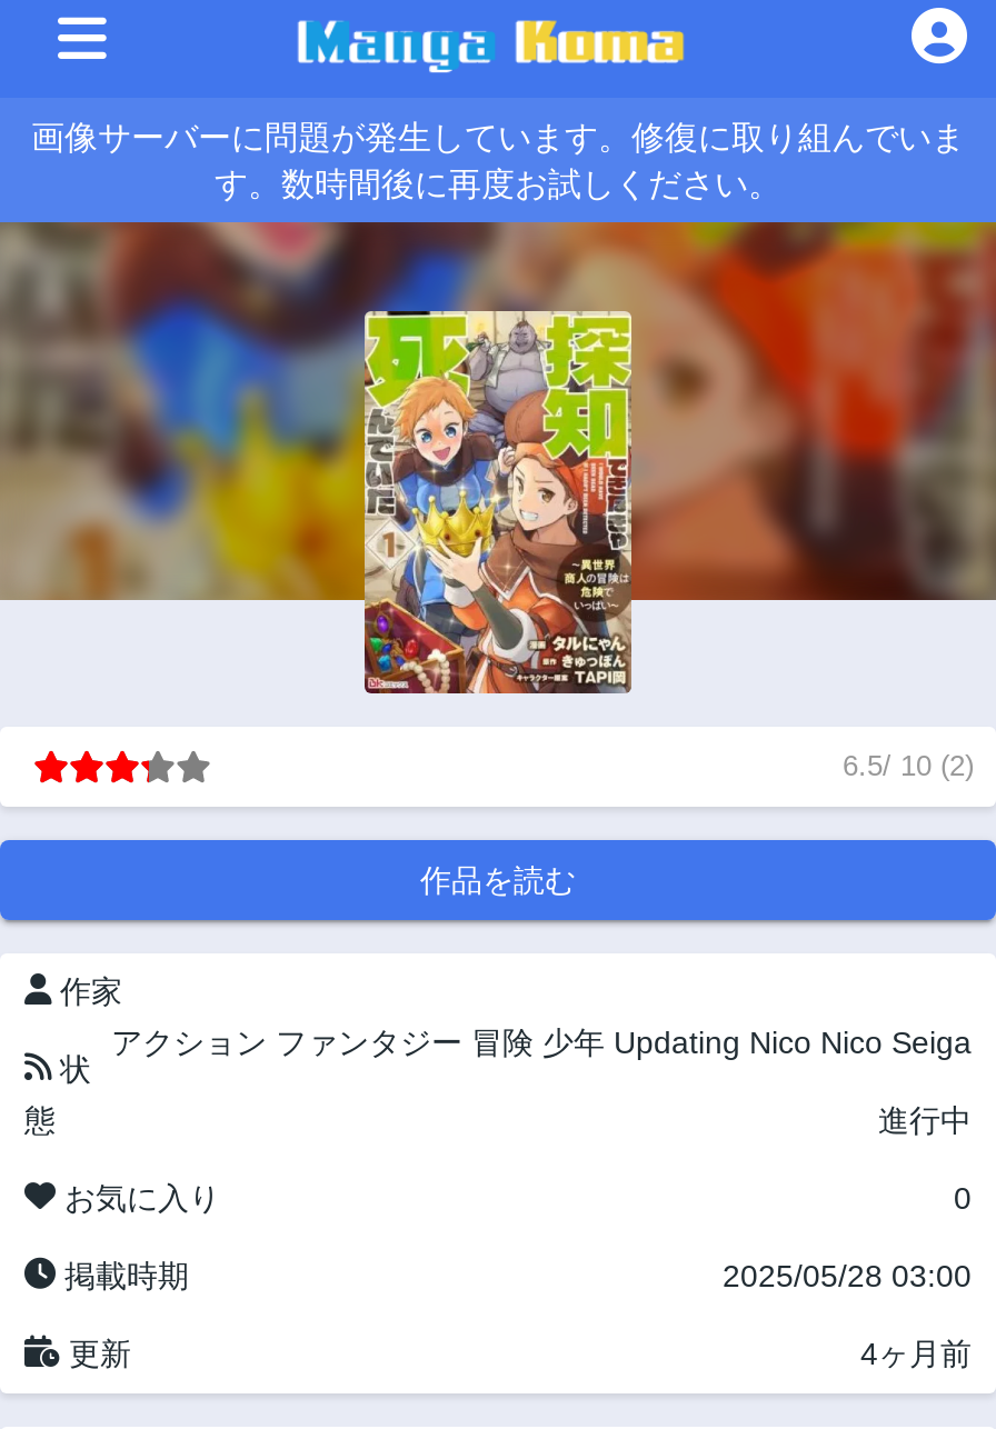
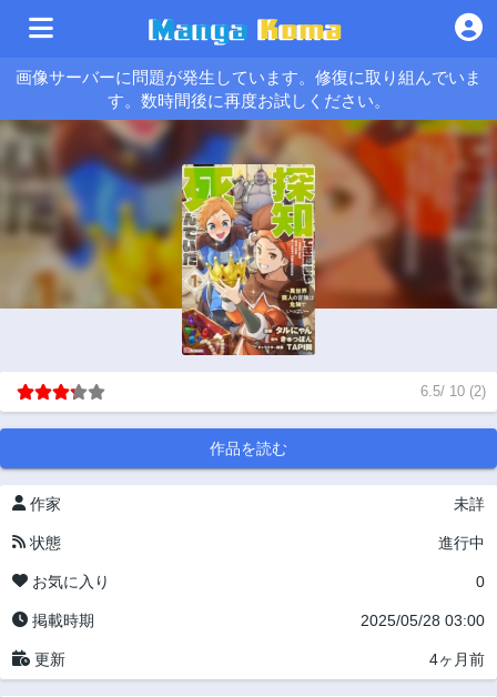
- アクション ファンタジー 冒険 少年 Updating Nico Nico Seiga
- 状
- 態
+ 未詳
+ 状態
